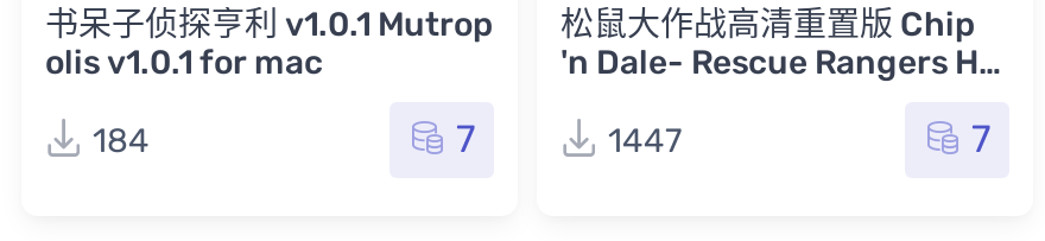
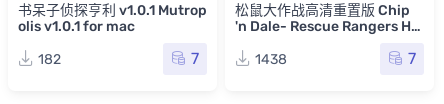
- 184
+ 182

- 1447
+ 1438
